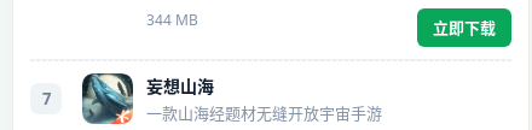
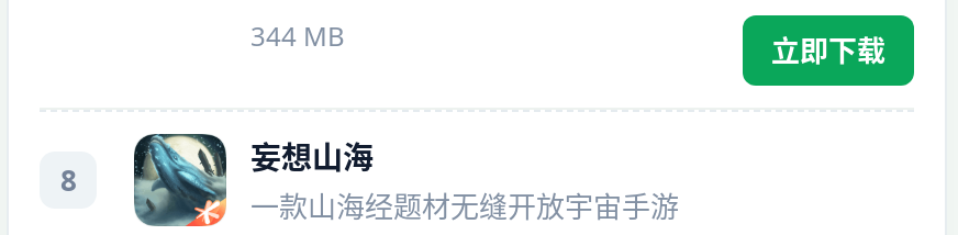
- 7
+ 8
